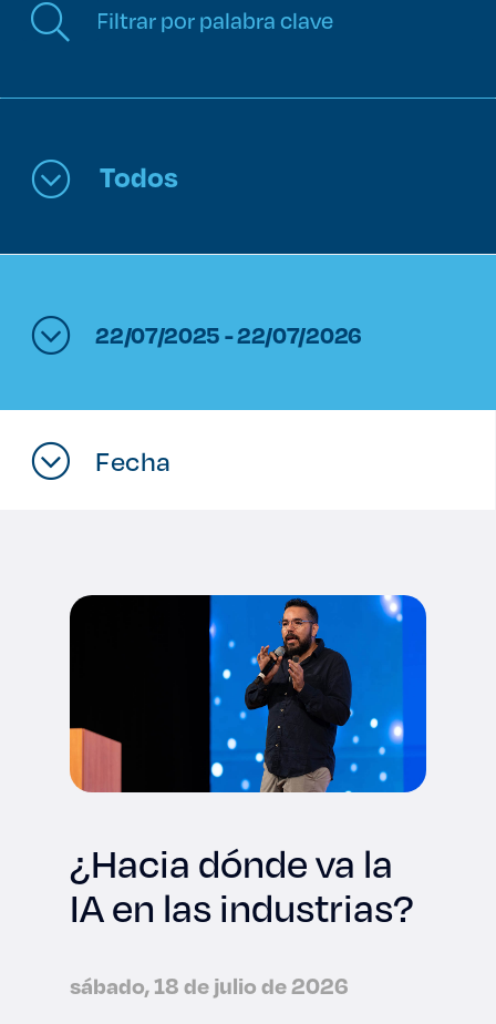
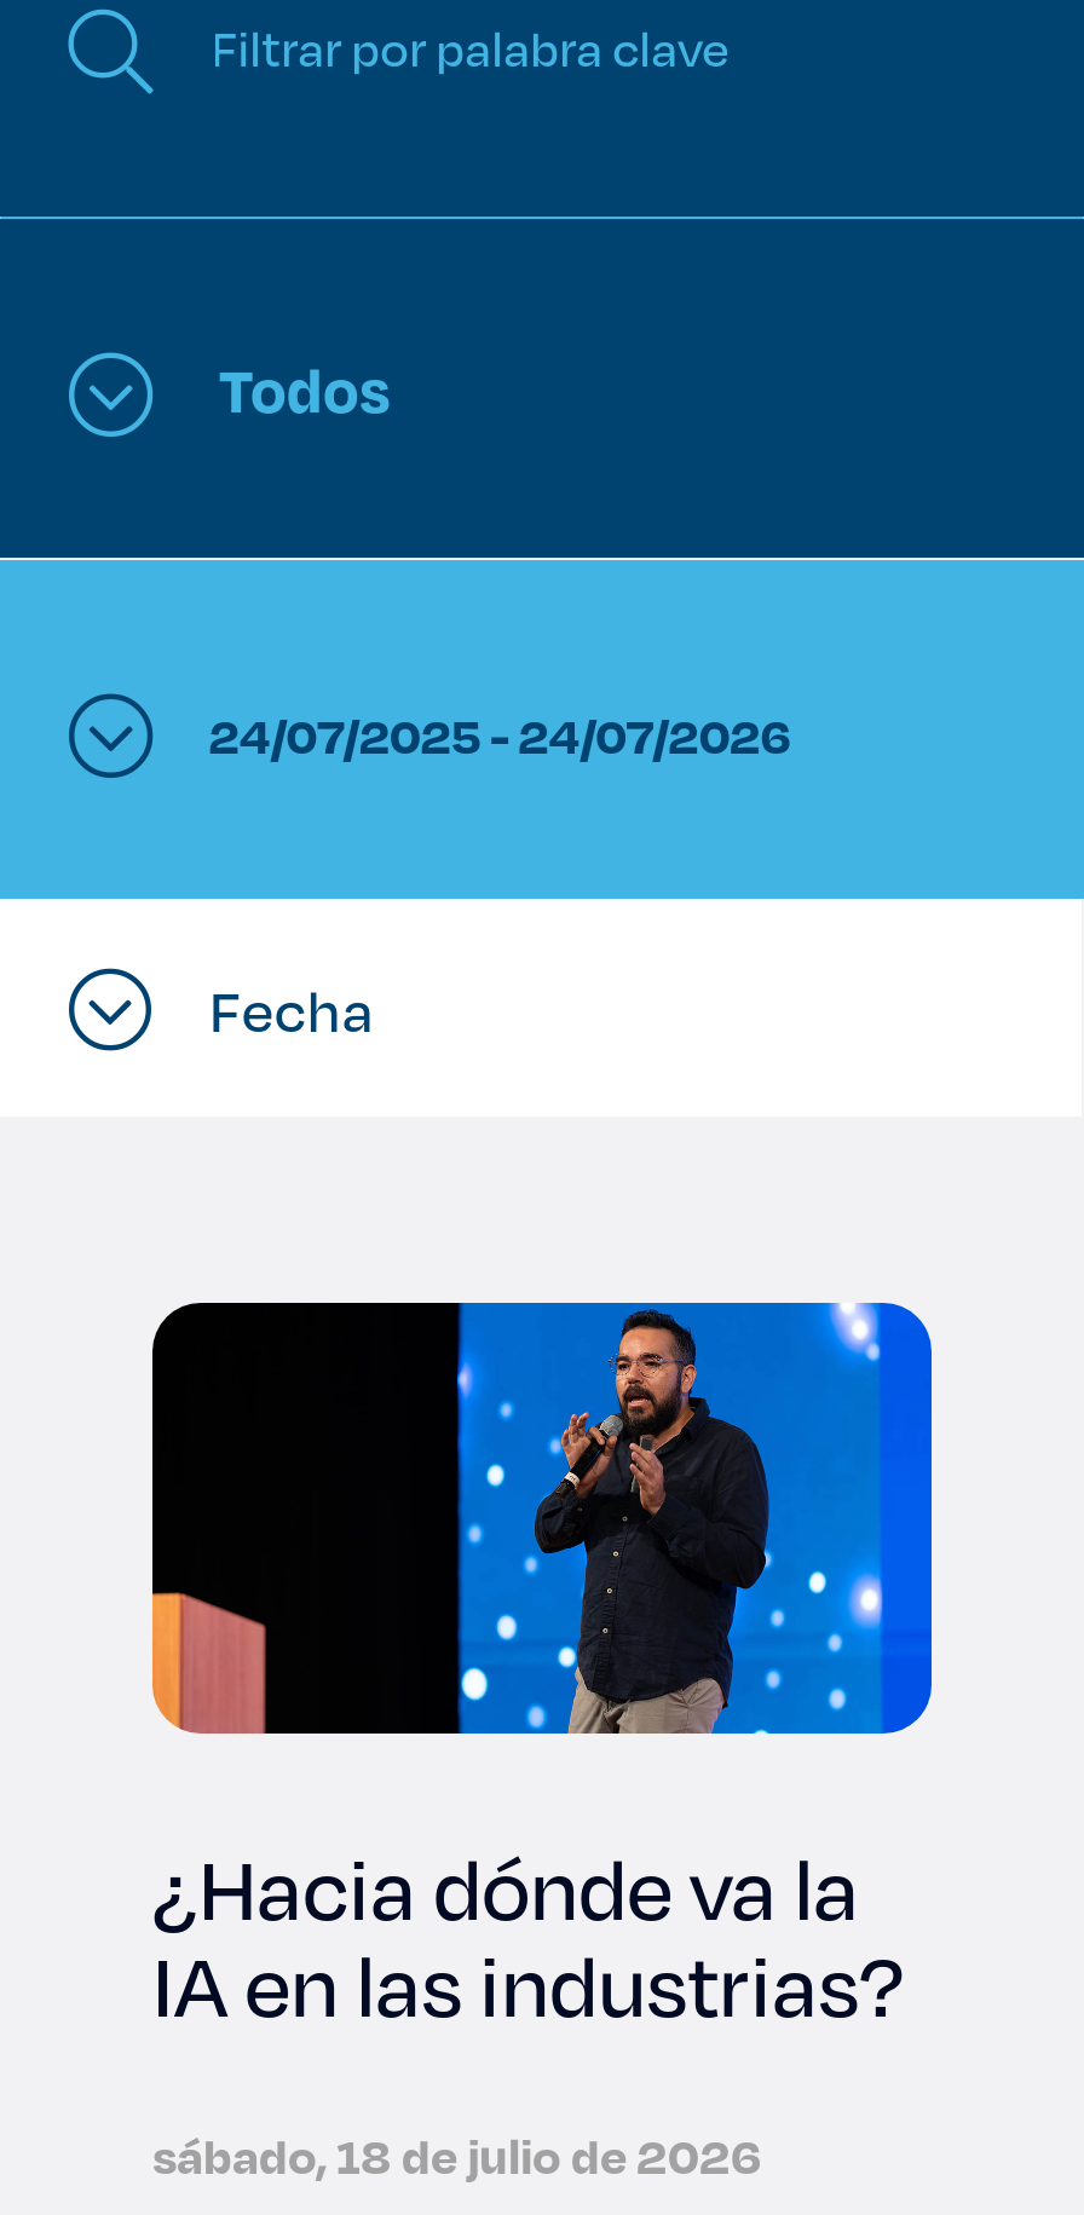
- 22/07/2025 - 22/07/2026
+ 24/07/2025 - 24/07/2026
